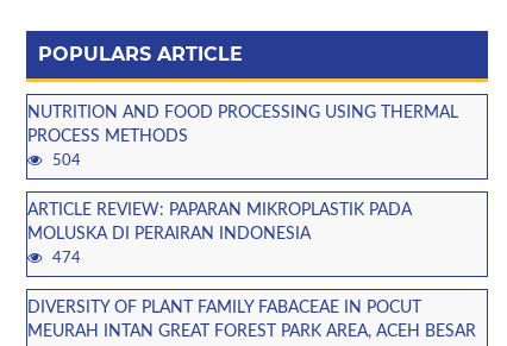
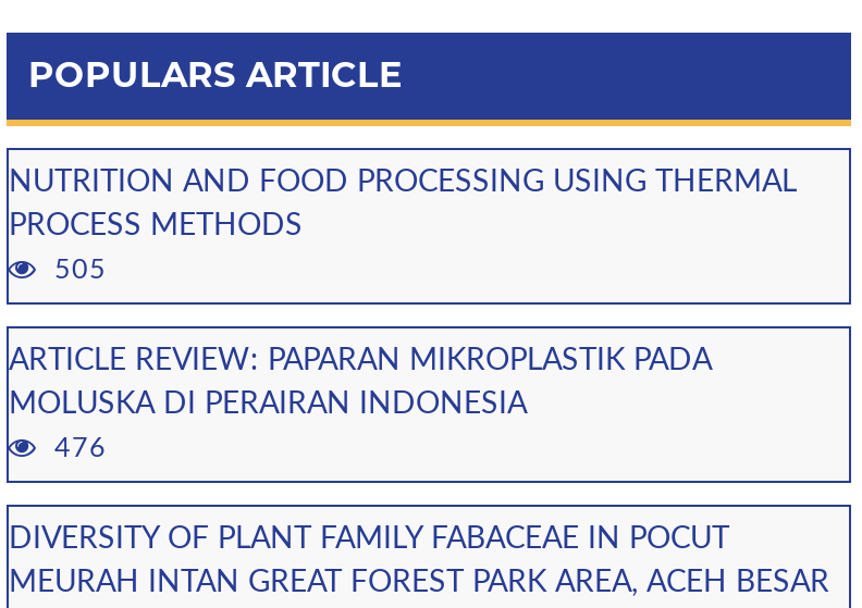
- 504
+ 505

- 474
+ 476
